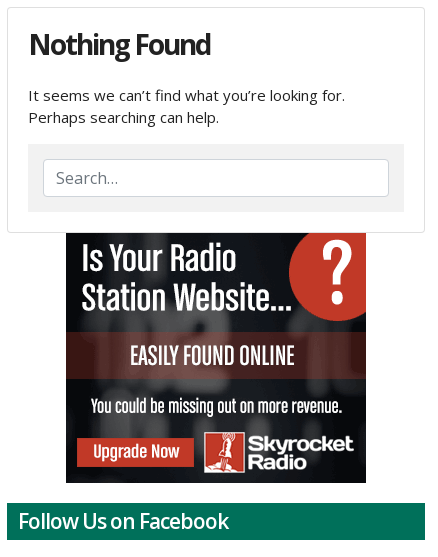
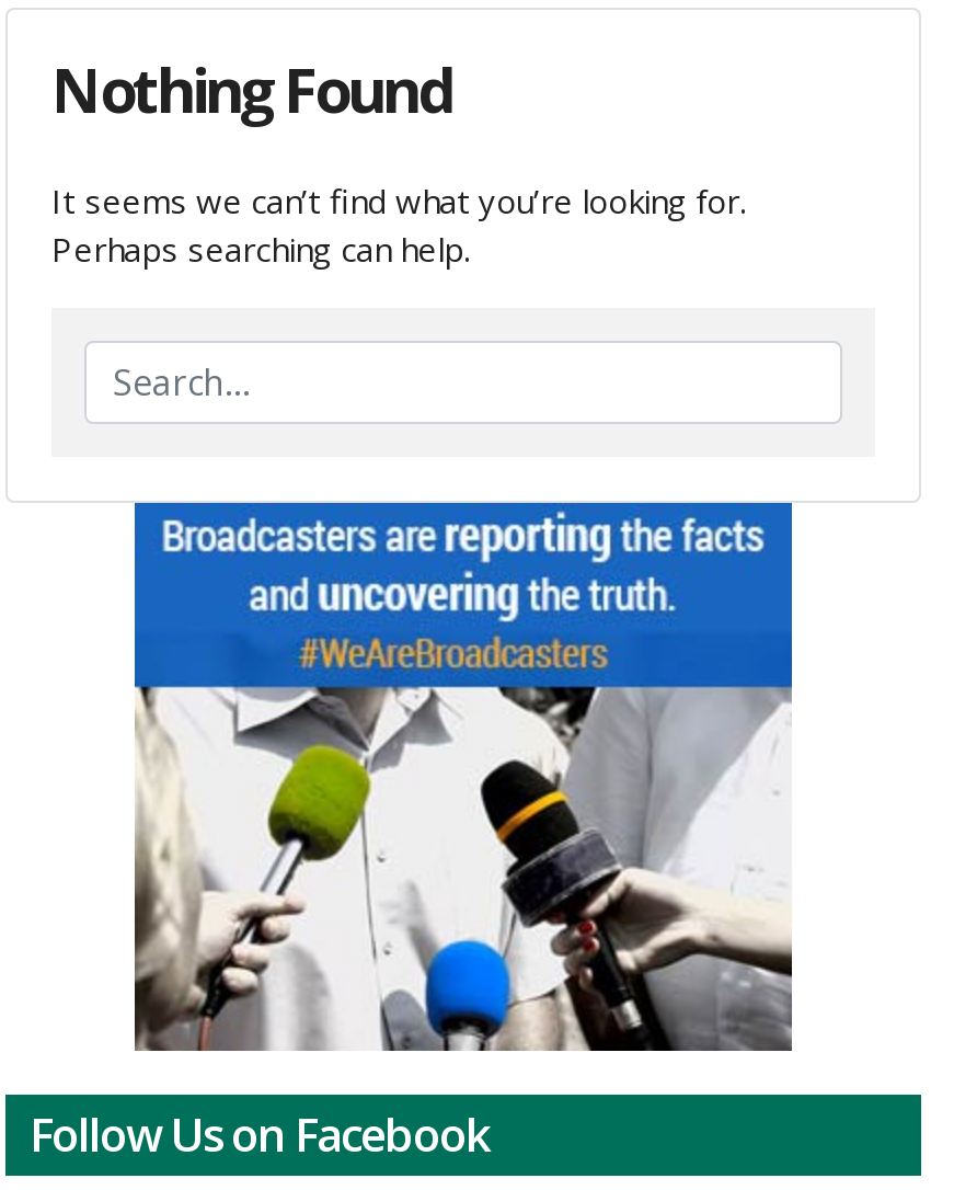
- [image]
+ [image]
